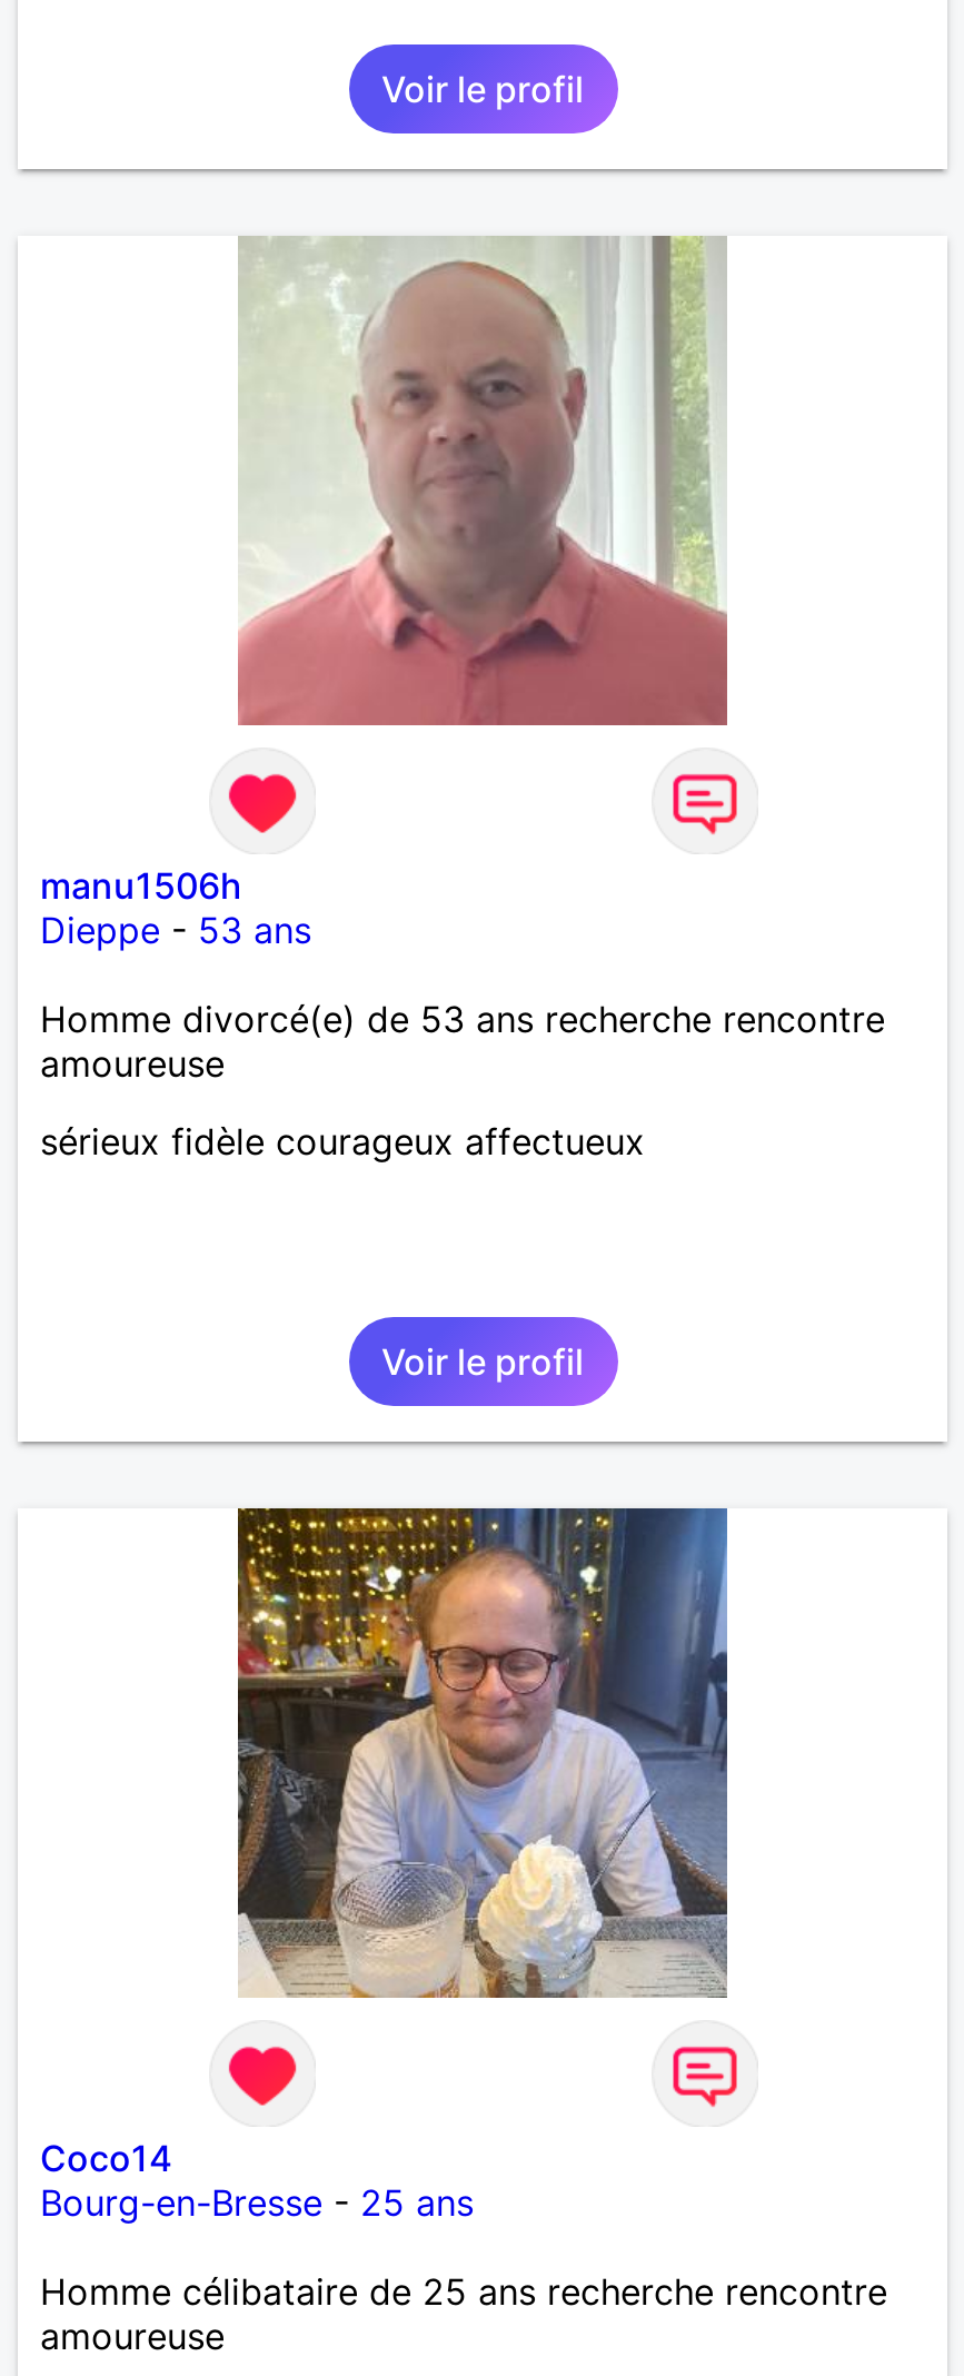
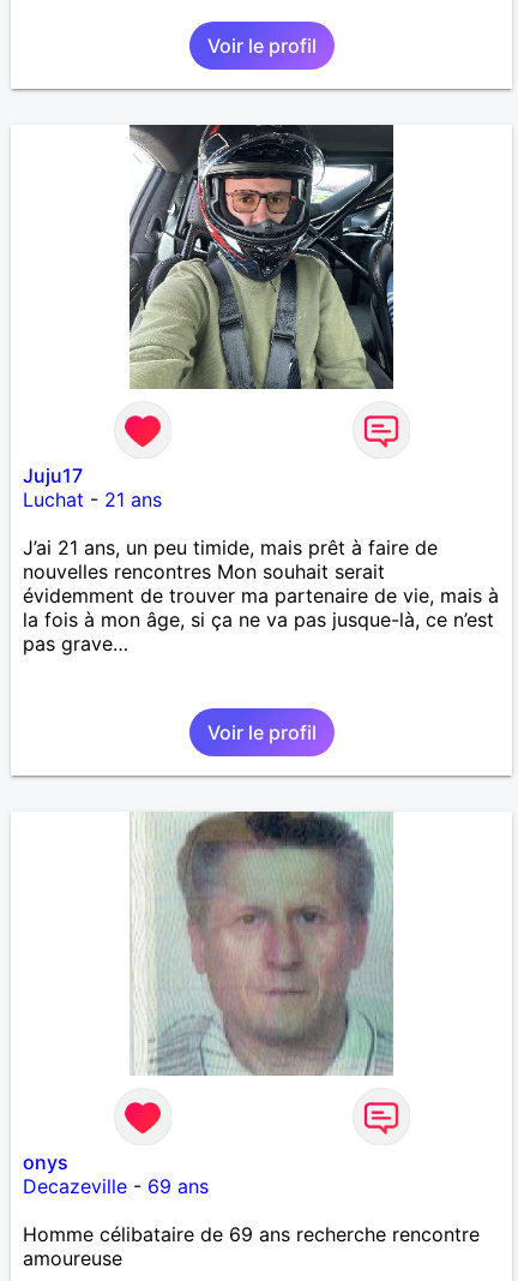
- [image]
+ [image]

- manu1506h
- Dieppe - 53 ans
- Homme divorcé(e) de 53 ans recherche rencontre
- amoureuse
- sérieux fidèle courageux affectueux
+ Juju17
+ Luchat - 21 ans
+ J’ai 21 ans, un peu timide, mais prêt à faire de
+ nouvelles rencontres Mon souhait serait
+ évidemment de trouver ma partenaire de vie, mais à
+ la fois à mon âge, si ça ne va pas jusque-là, ce n’est
+ pas grave…

- [image]
+ [image]

- Coco14
- Bourg-en-Bresse - 25 ans
+ onys
+ Decazeville - 69 ans

- Homme célibataire de 25 ans recherche rencontre
+ Homme célibataire de 69 ans recherche rencontre
